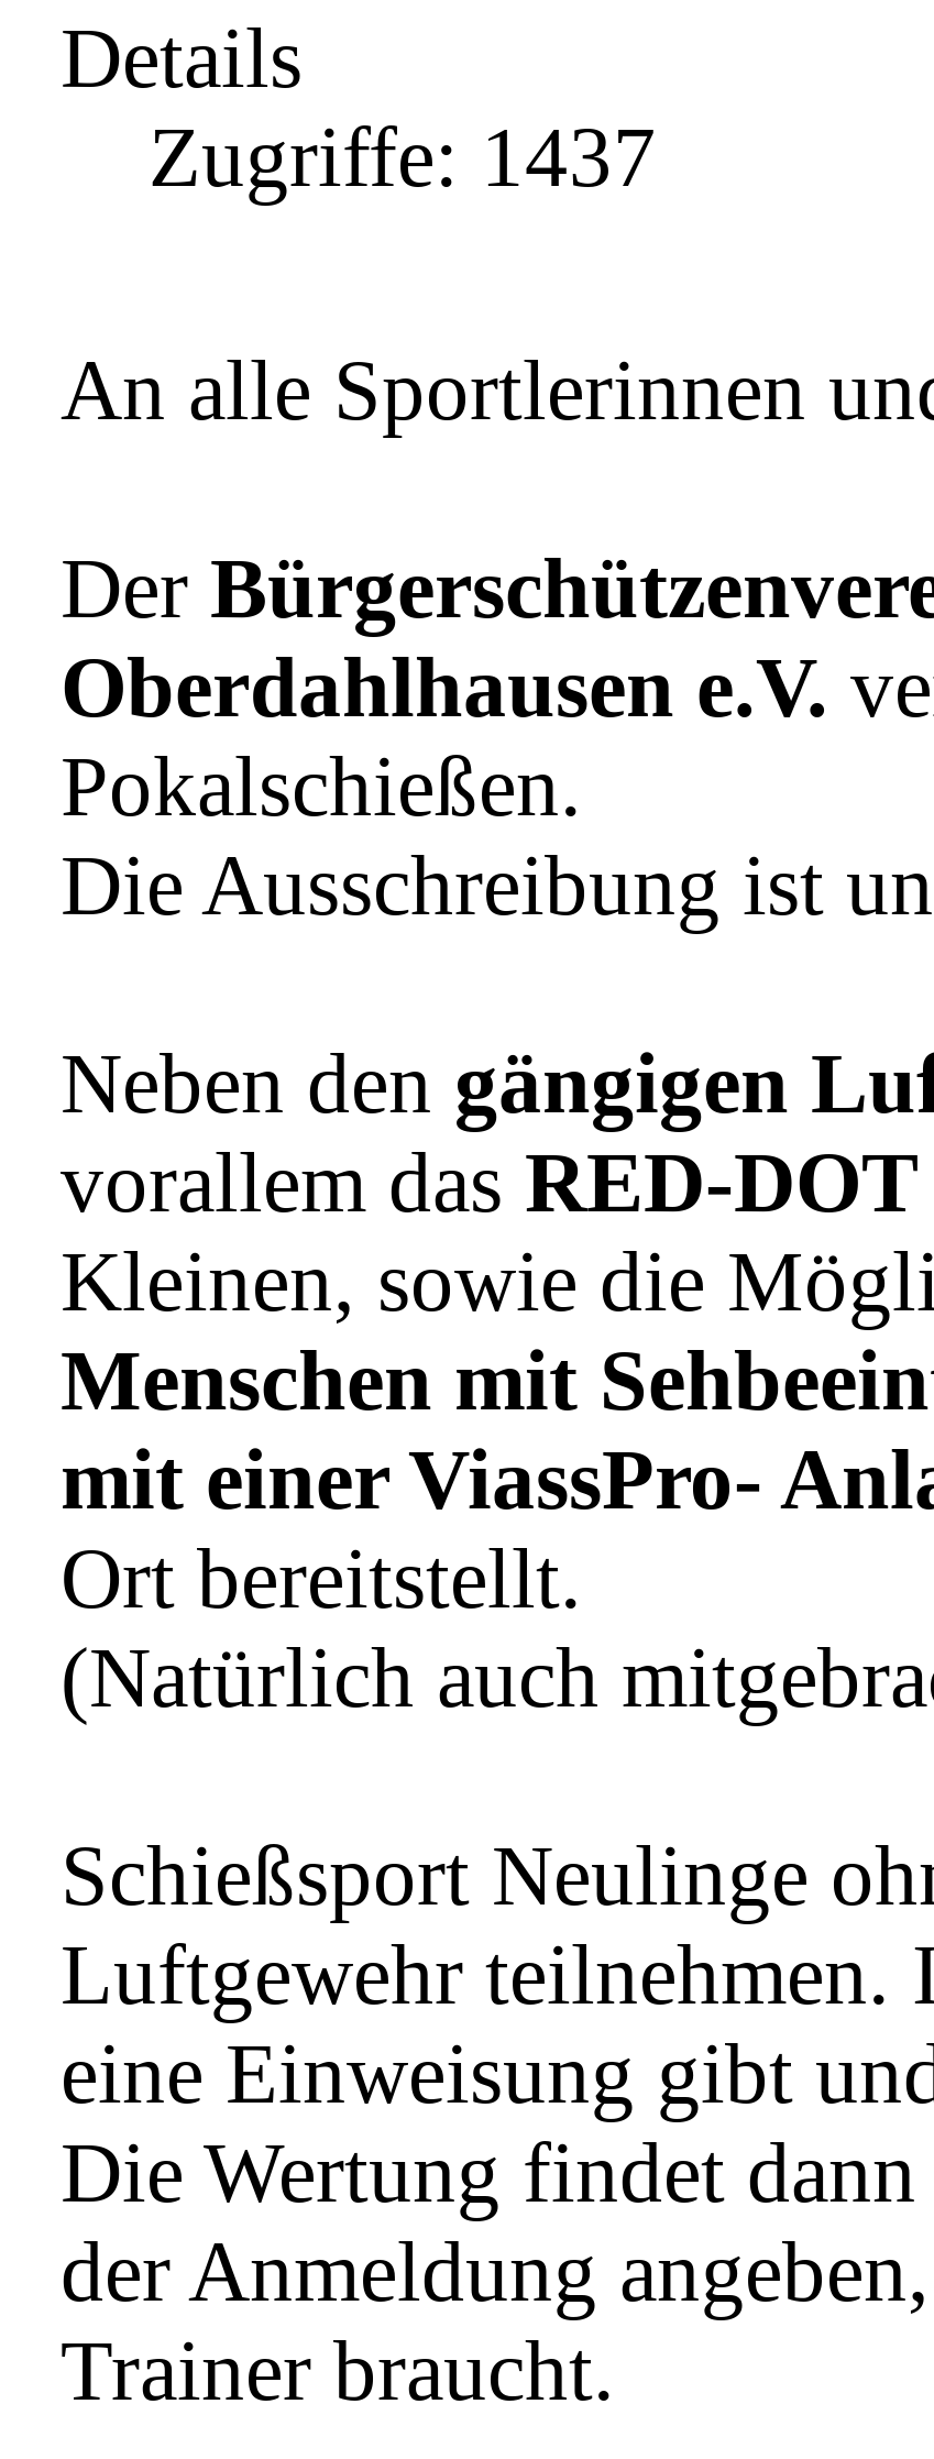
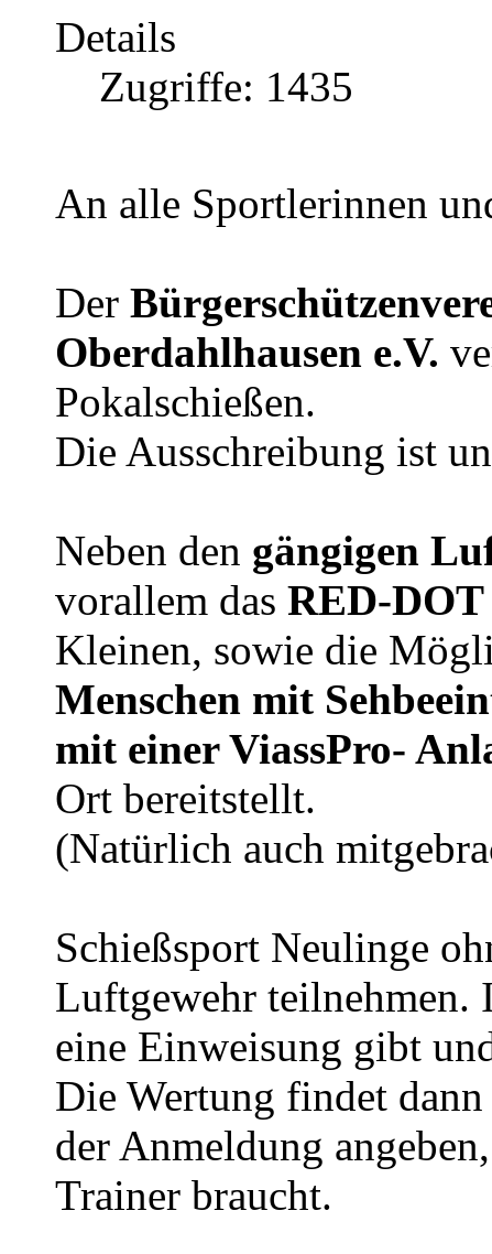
- Zugriffe: 1437
+ Zugriffe: 1435
